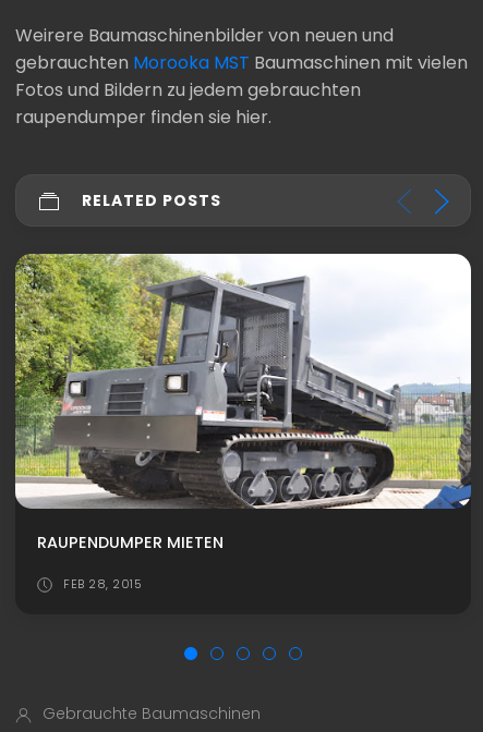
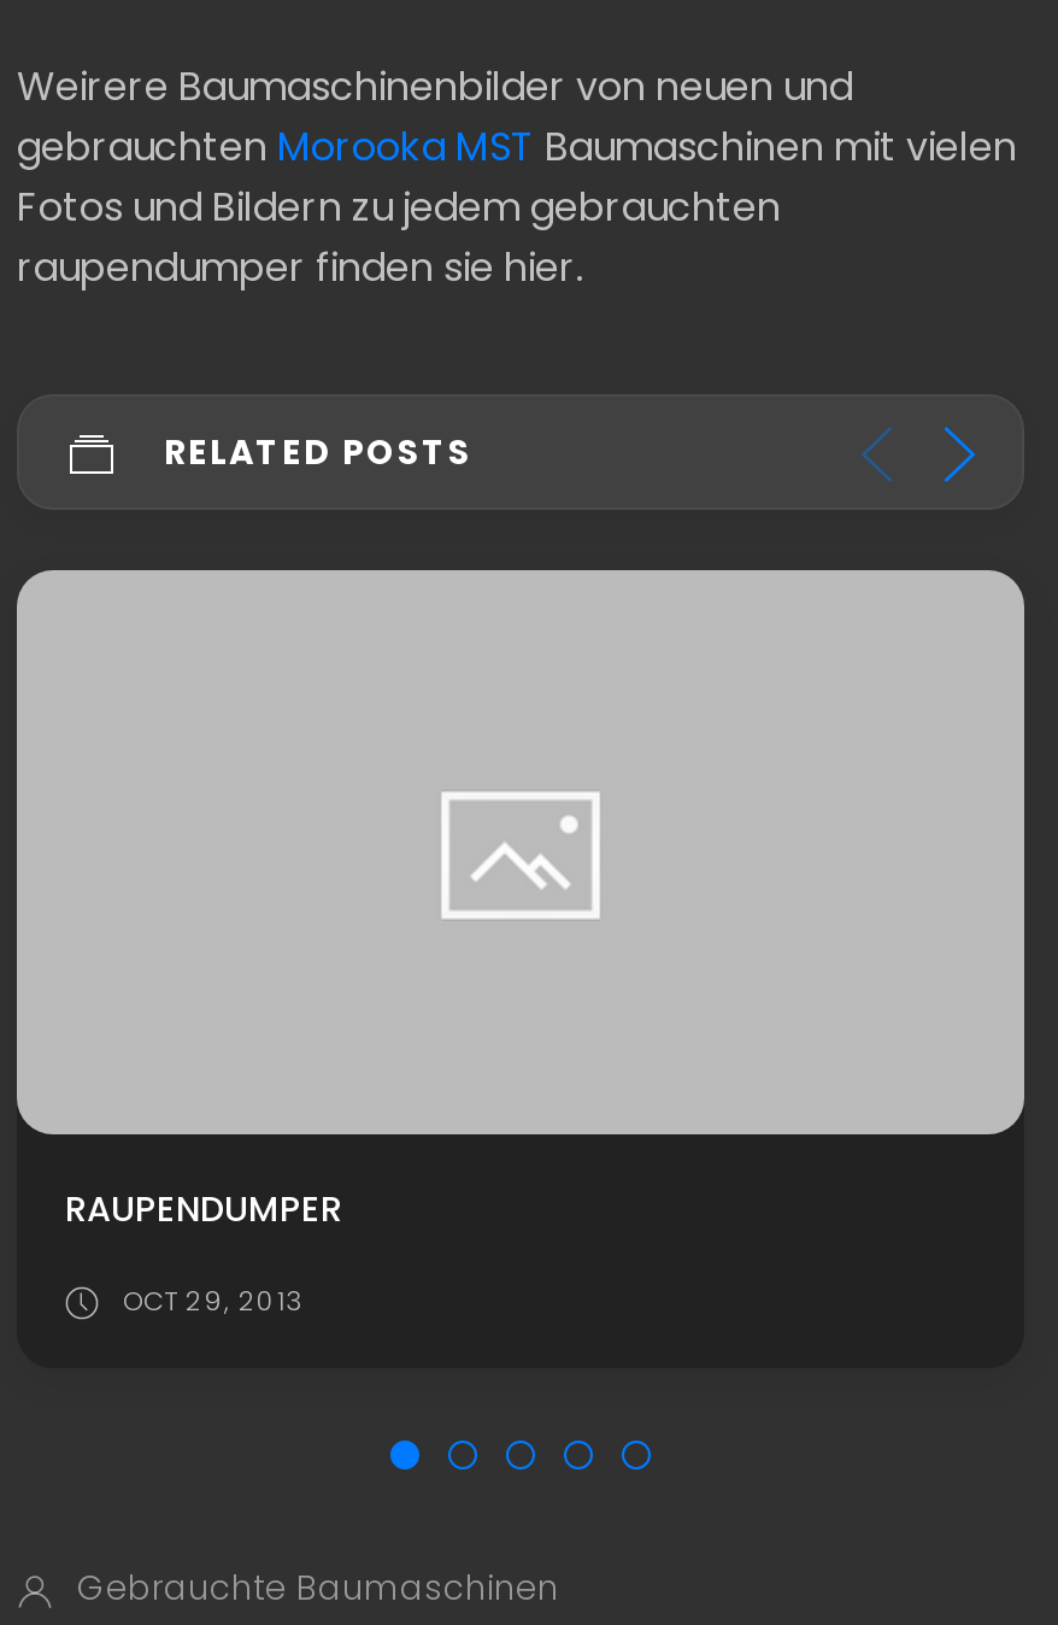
- [image]

- RAUPENDUMPER MIETEN
+ RAUPENDUMPER

- FEB 28, 2015
+ OCT 29, 2013
